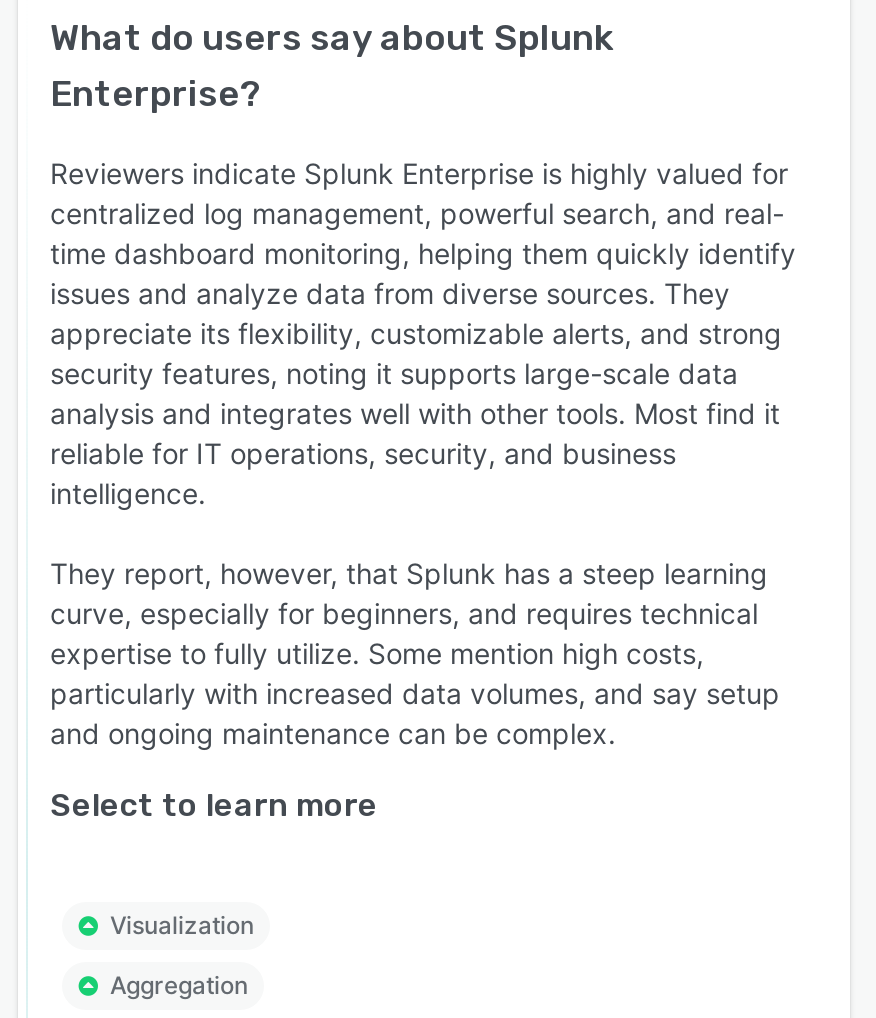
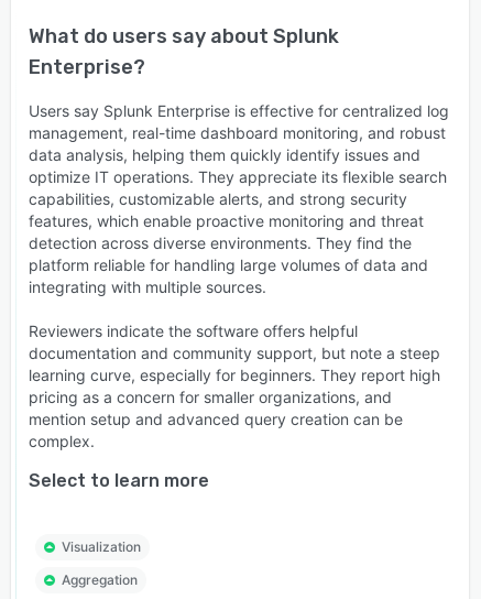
- Reviewers indicate Splunk Enterprise is highly valued for
- centralized log management, powerful search, and real-
- time dashboard monitoring, helping them quickly identify
- issues and analyze data from diverse sources. They
- appreciate its flexibility, customizable alerts, and strong
- security features, noting it supports large-scale data
- analysis and integrates well with other tools. Most find it
- reliable for IT operations, security, and business
- intelligence.
+ Users say Splunk Enterprise is effective for centralized log
+ management, real-time dashboard monitoring, and robust
+ data analysis, helping them quickly identify issues and
+ optimize IT operations. They appreciate its flexible search
+ capabilities, customizable alerts, and strong security
+ features, which enable proactive monitoring and threat
+ detection across diverse environments. They find the
+ platform reliable for handling large volumes of data and
+ integrating with multiple sources.

- They report, however, that Splunk has a steep learning
- curve, especially for beginners, and requires technical
- expertise to fully utilize. Some mention high costs,
- particularly with increased data volumes, and say setup
- and ongoing maintenance can be complex.
+ Reviewers indicate the software offers helpful
+ documentation and community support, but note a steep
+ learning curve, especially for beginners. They report high
+ pricing as a concern for smaller organizations, and
+ mention setup and advanced query creation can be
+ complex.
